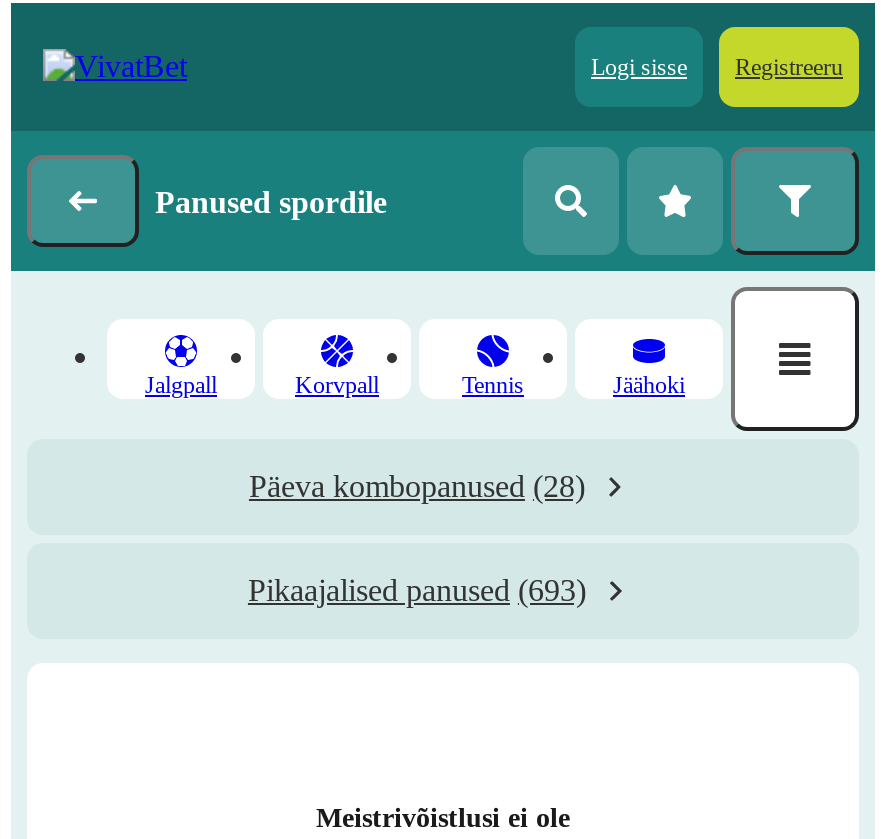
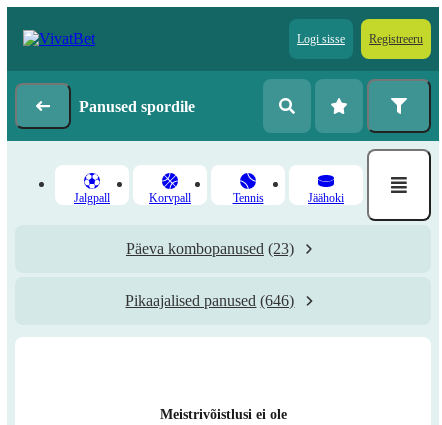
- Päeva kombopanused (28)
+ Päeva kombopanused (23)

- Pikaajalised panused (693)
+ Pikaajalised panused (646)
